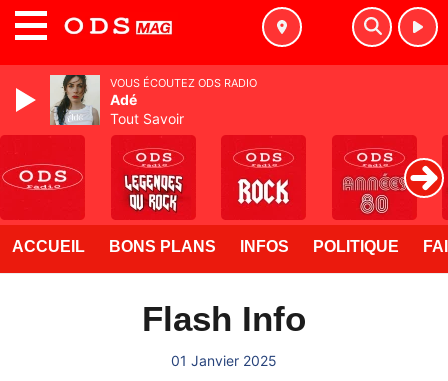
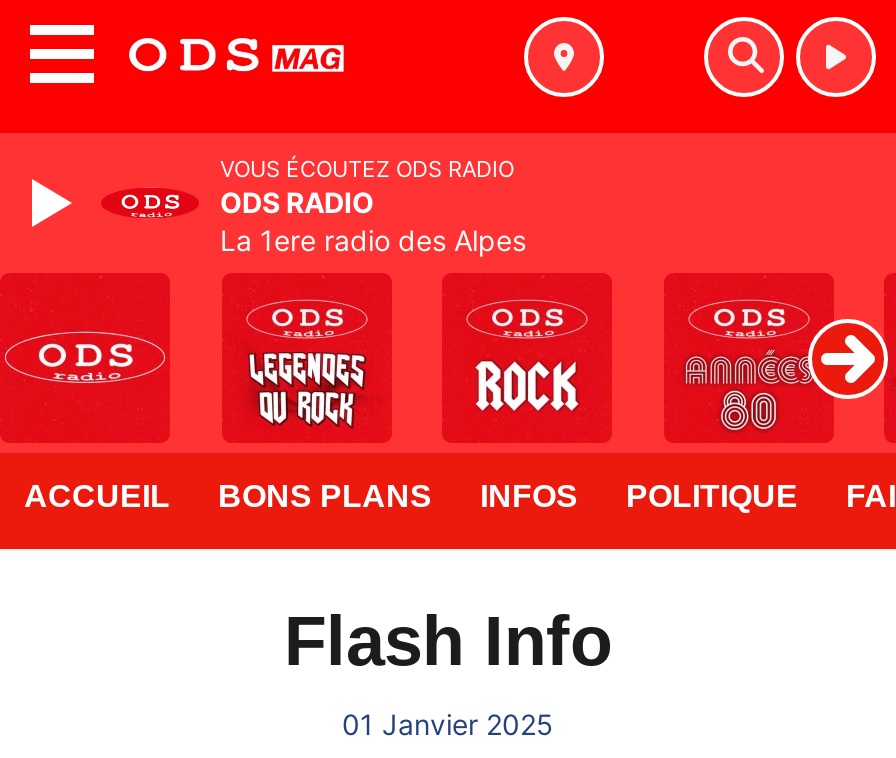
- [image]
- Adé
- Tout Savoir
+ [image]
+ ODS RADIO
+ La 1ere radio des Alpes
